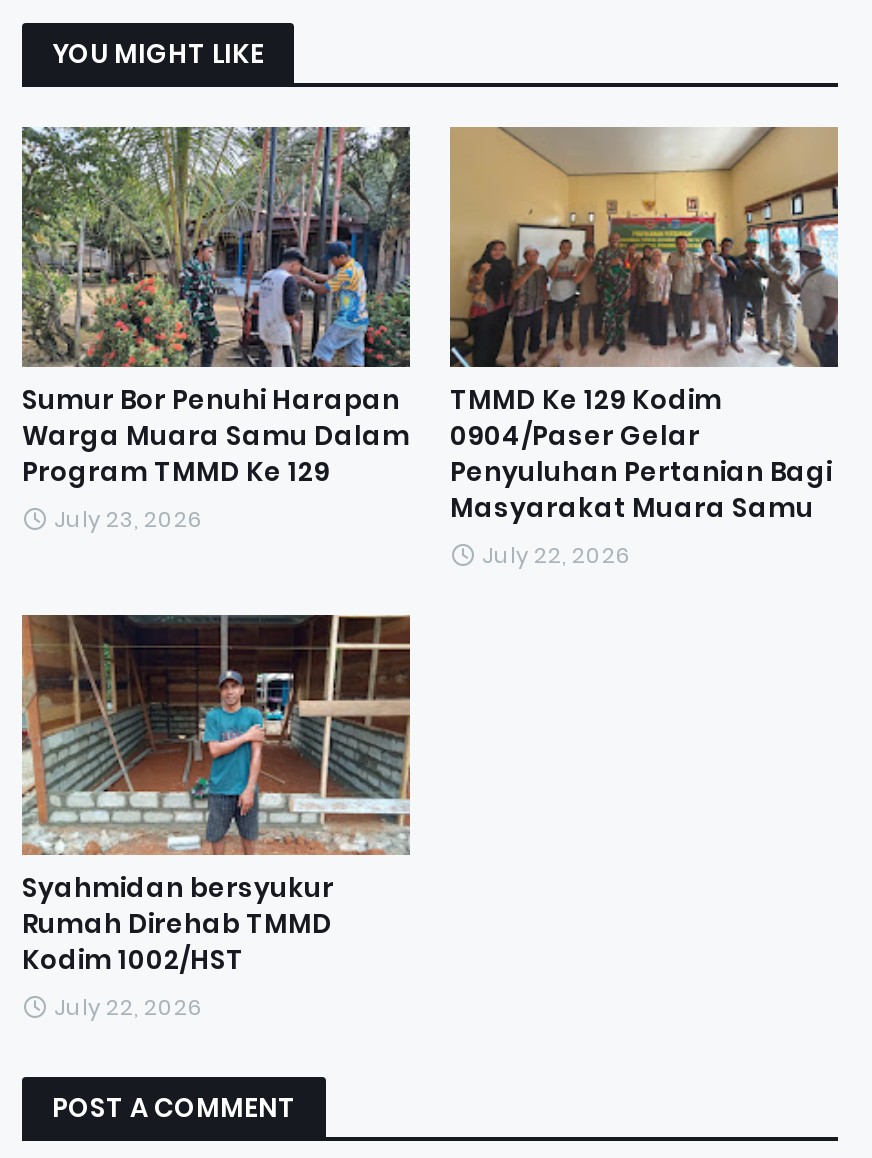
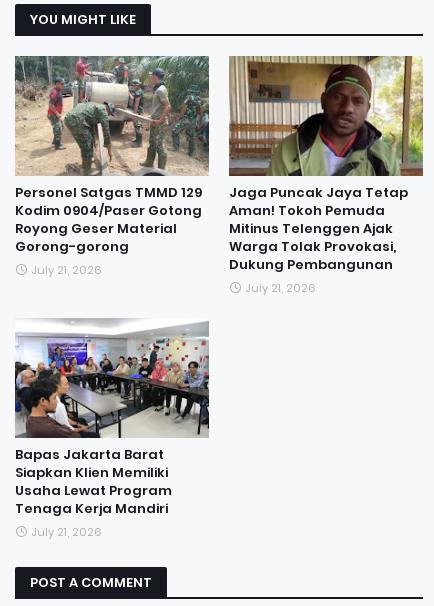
- [image]
+ [image]

- [image]
- TMMD Ke 129 Kodim
- 0904/Paser Gelar
- Penyuluhan Pertanian Bagi
- Masyarakat Muara Samu
- July 22, 2026
+ [image]
+ Jaga Puncak Jaya Tetap
+ Aman! Tokoh Pemuda
+ Mitinus Telenggen Ajak
+ Warga Tolak Provokasi,
+ Dukung Pembangunan
+ July 21, 2026

- Sumur Bor Penuhi Harapan
- Warga Muara Samu Dalam
- Program TMMD Ke 129
- July 23, 2026
+ Personel Satgas TMMD 129
+ Kodim 0904/Paser Gotong
+ Royong Geser Material
+ Gorong-gorong
+ July 21, 2026

- [image]
- Syahmidan bersyukur
- Rumah Direhab TMMD
- Kodim 1002/HST
- July 22, 2026
+ [image]
+ Bapas Jakarta Barat
+ Siapkan Klien Memiliki
+ Usaha Lewat Program
+ Tenaga Kerja Mandiri
+ July 21, 2026
